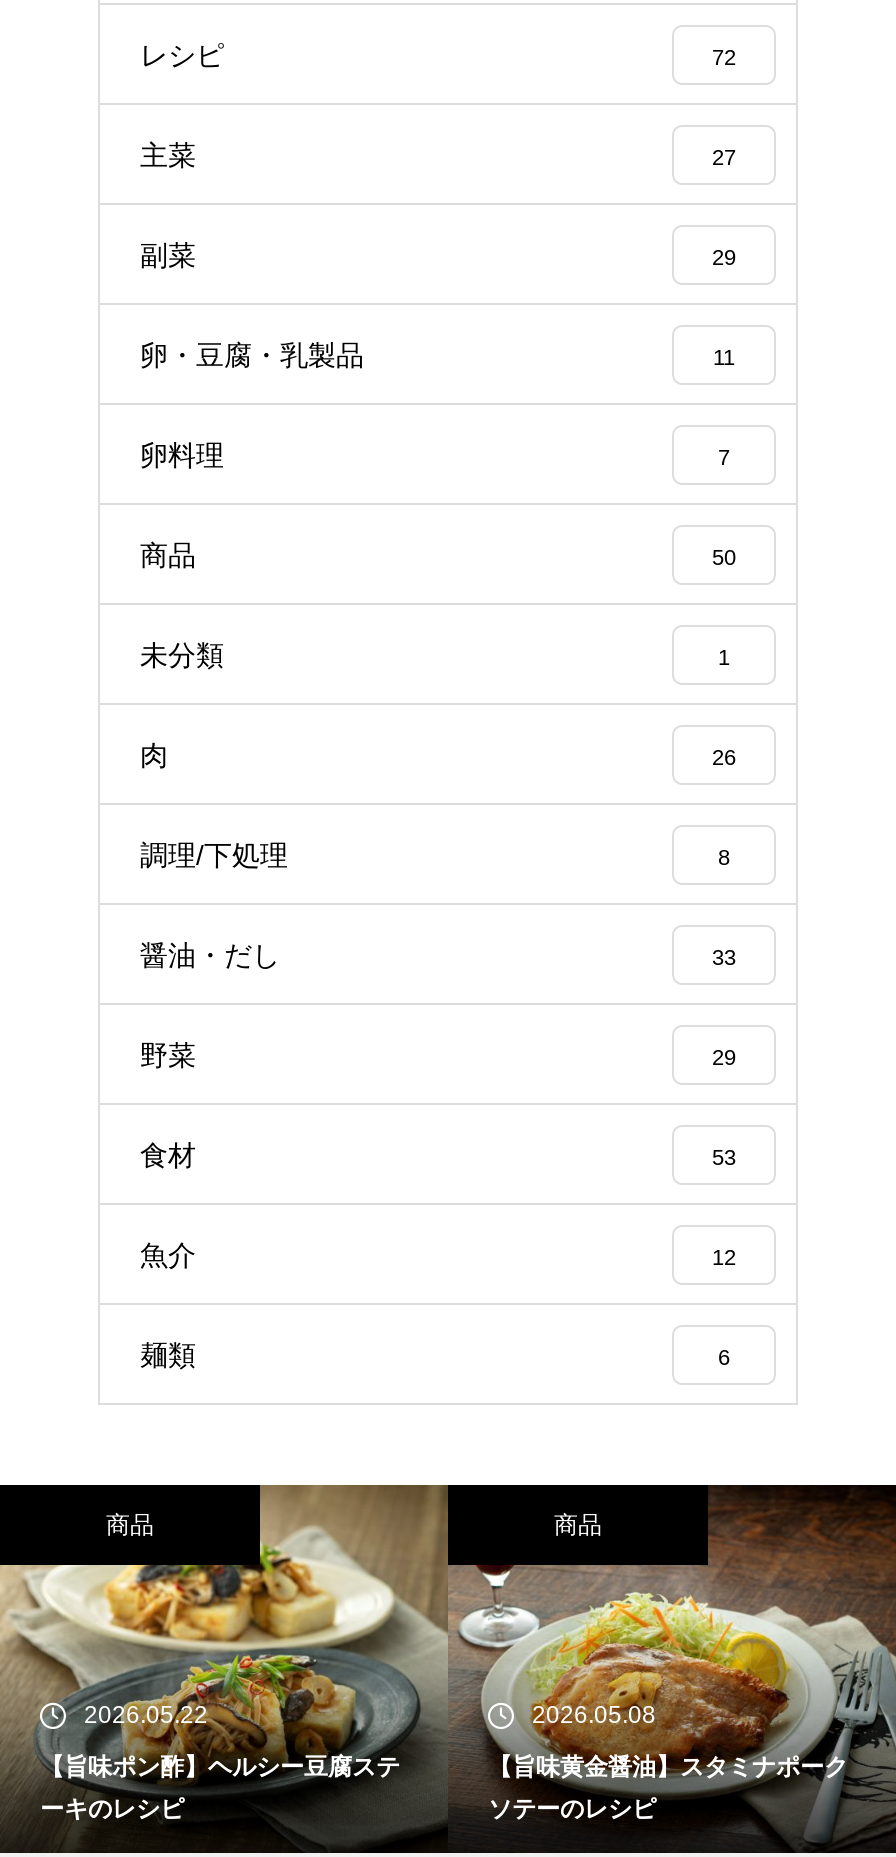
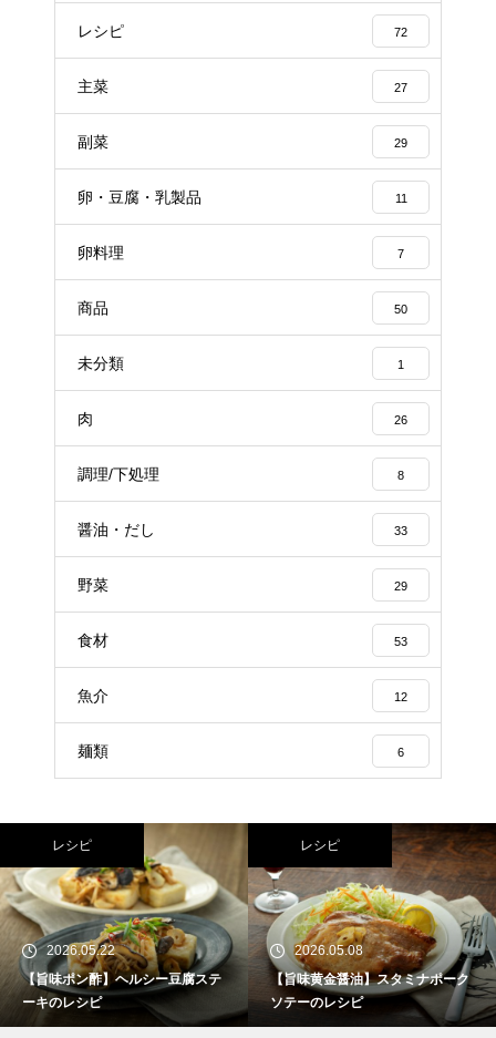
- 商品
+ レシピ

- 商品
+ レシピ
